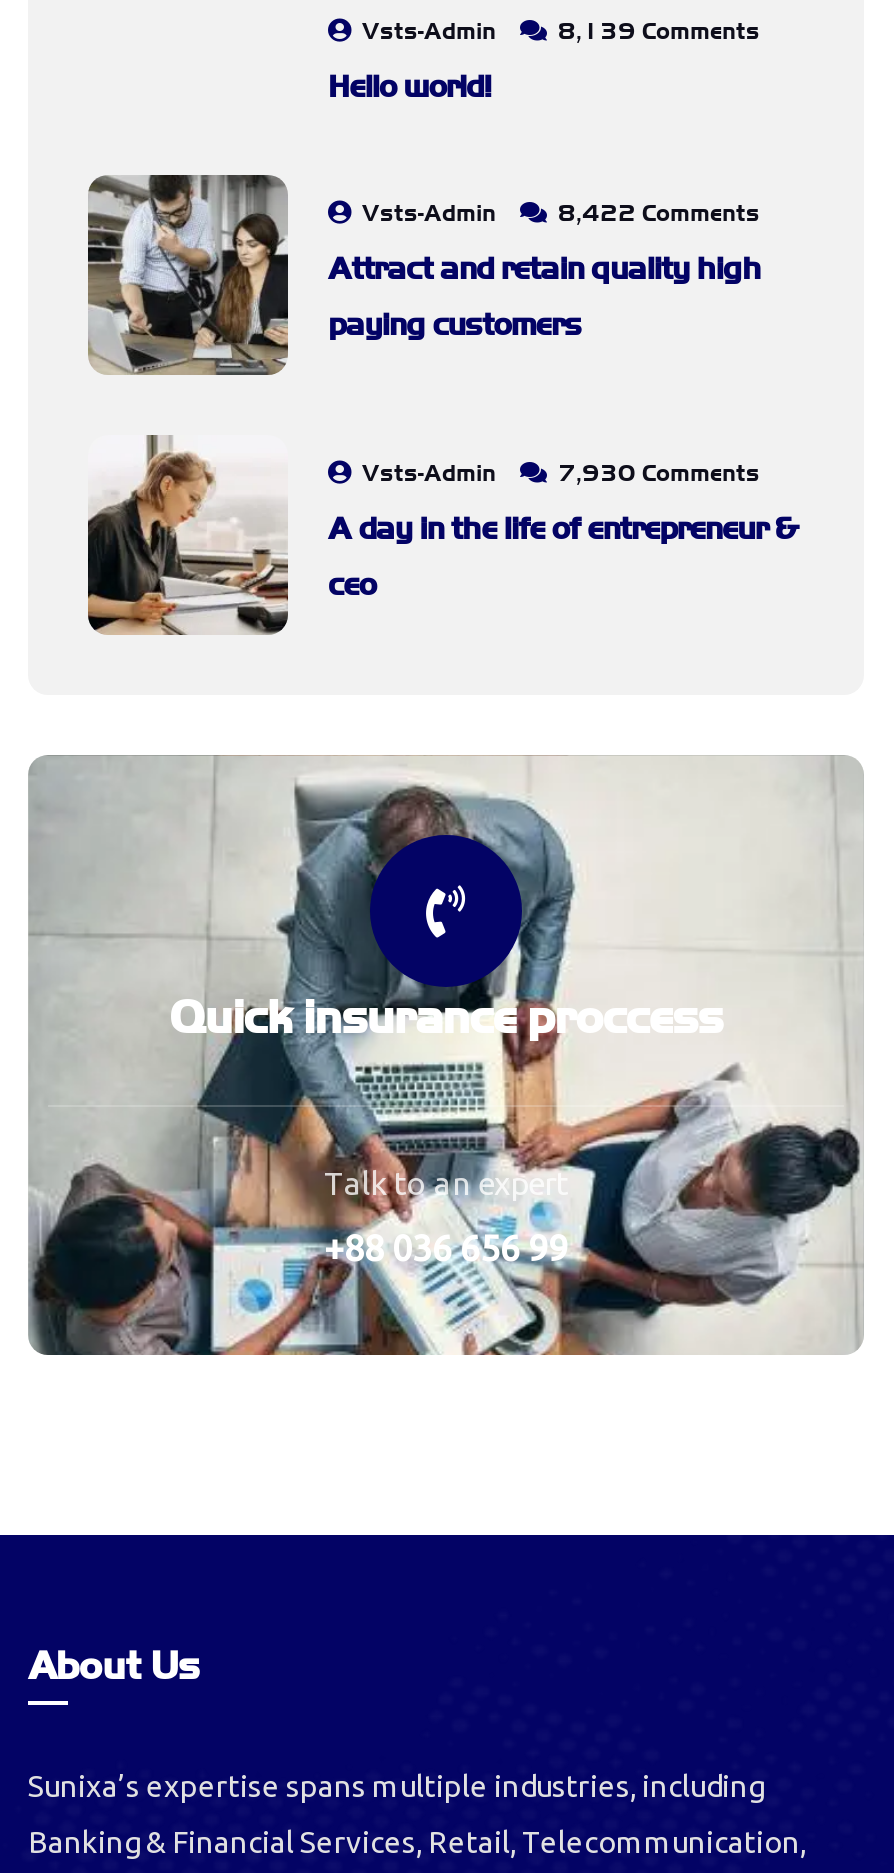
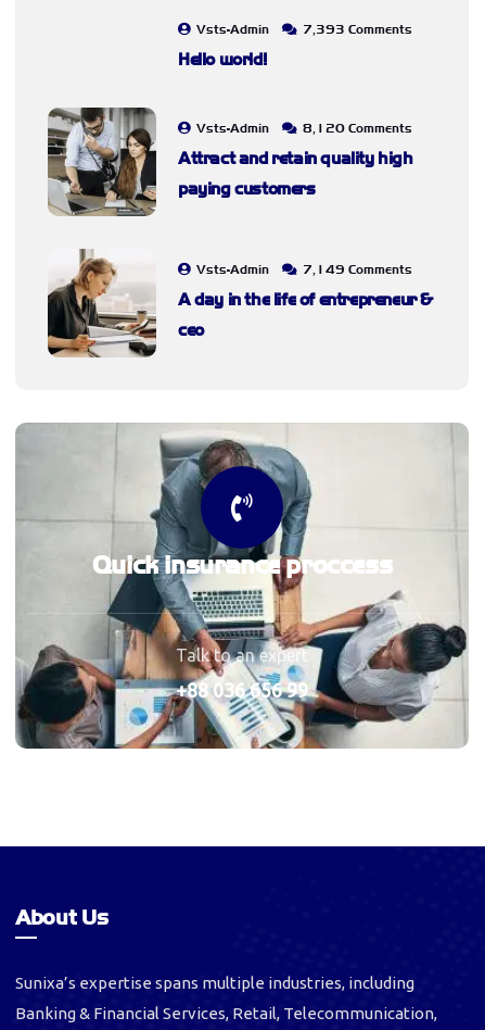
- 8,139 Comments
+ 7,393 Comments

- 8,422 Comments
+ 8,120 Comments

- 7,930 Comments
+ 7,149 Comments
